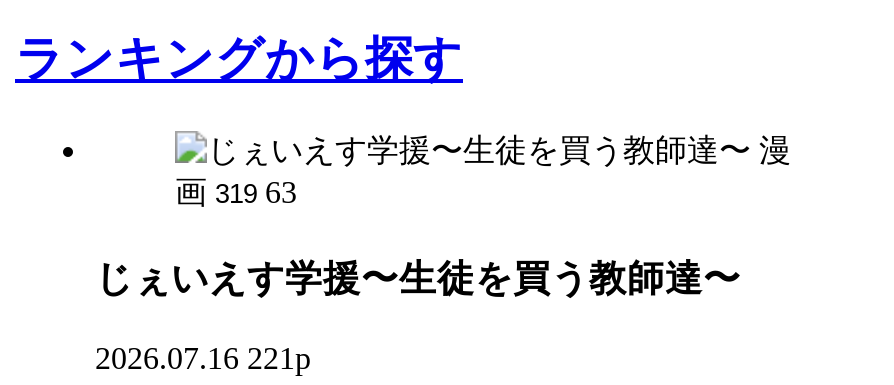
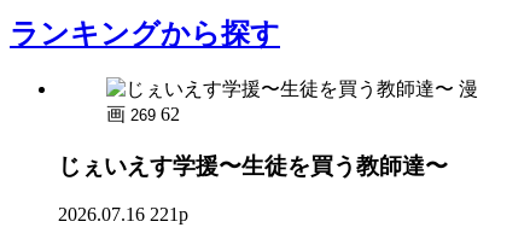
- 画 319 63
+ 画 269 62
